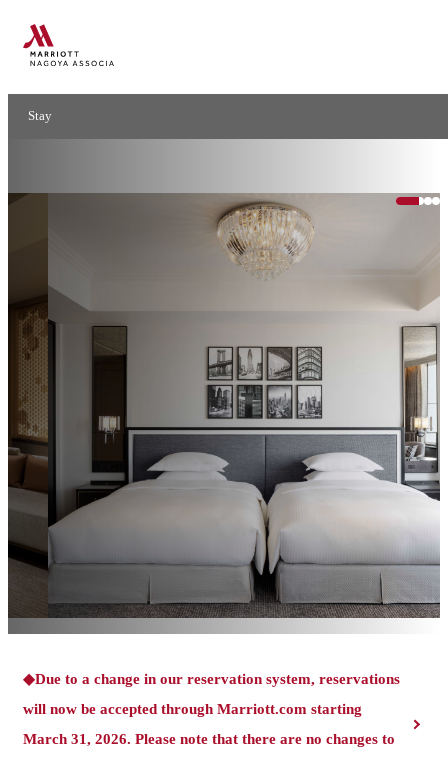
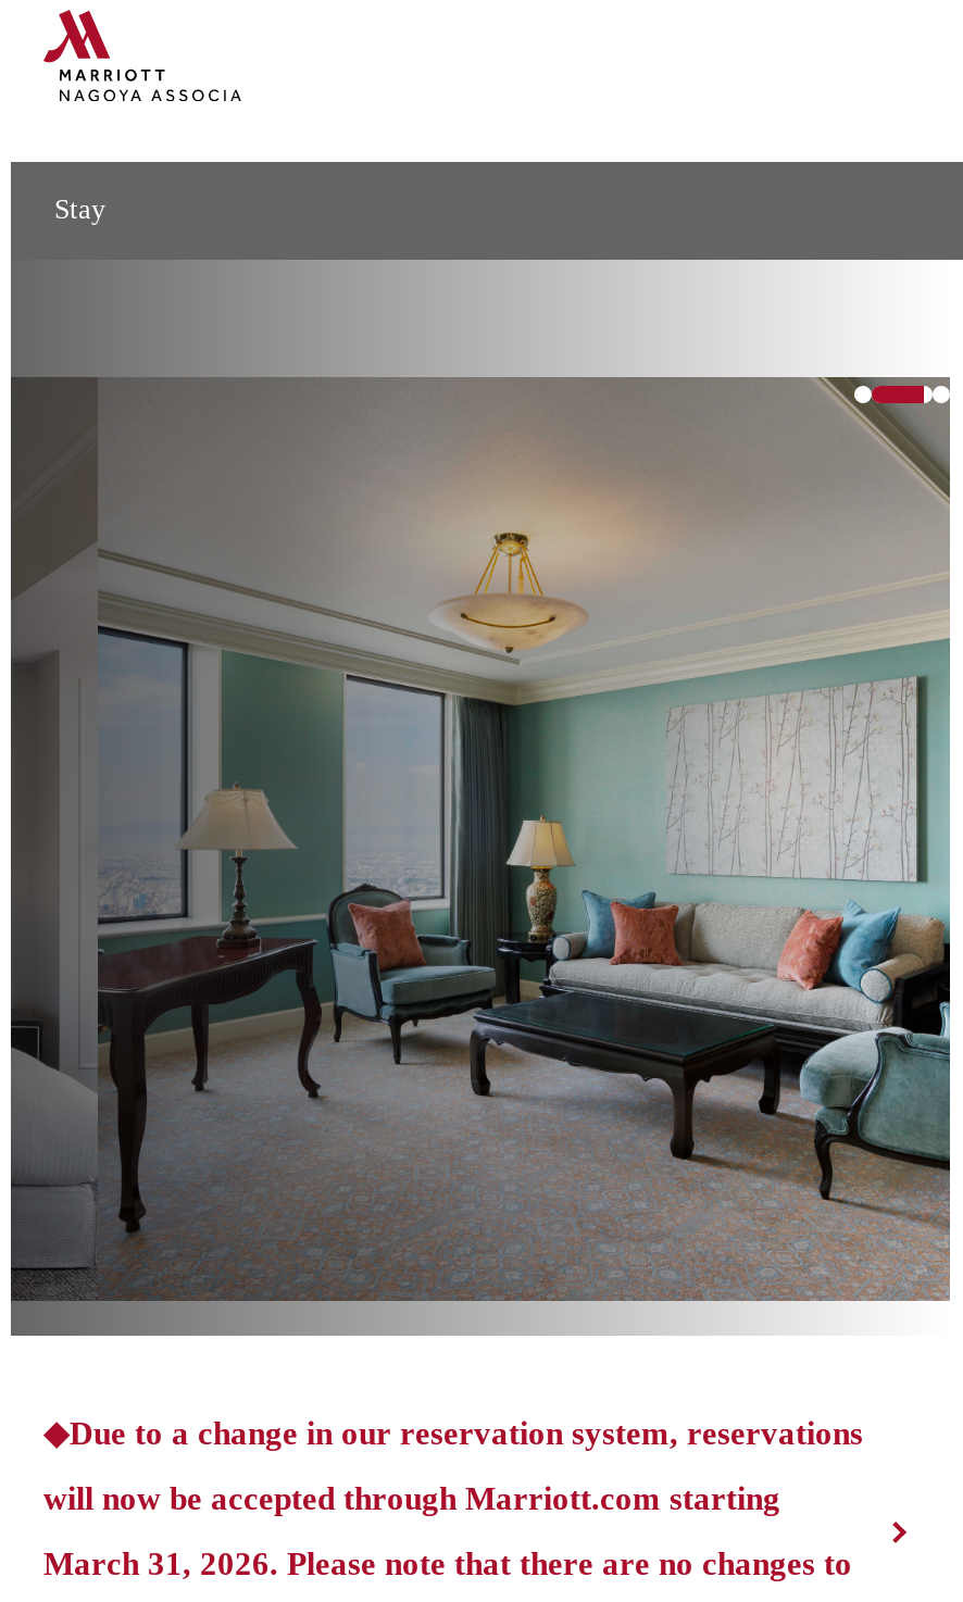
- [image]
+ [image]
